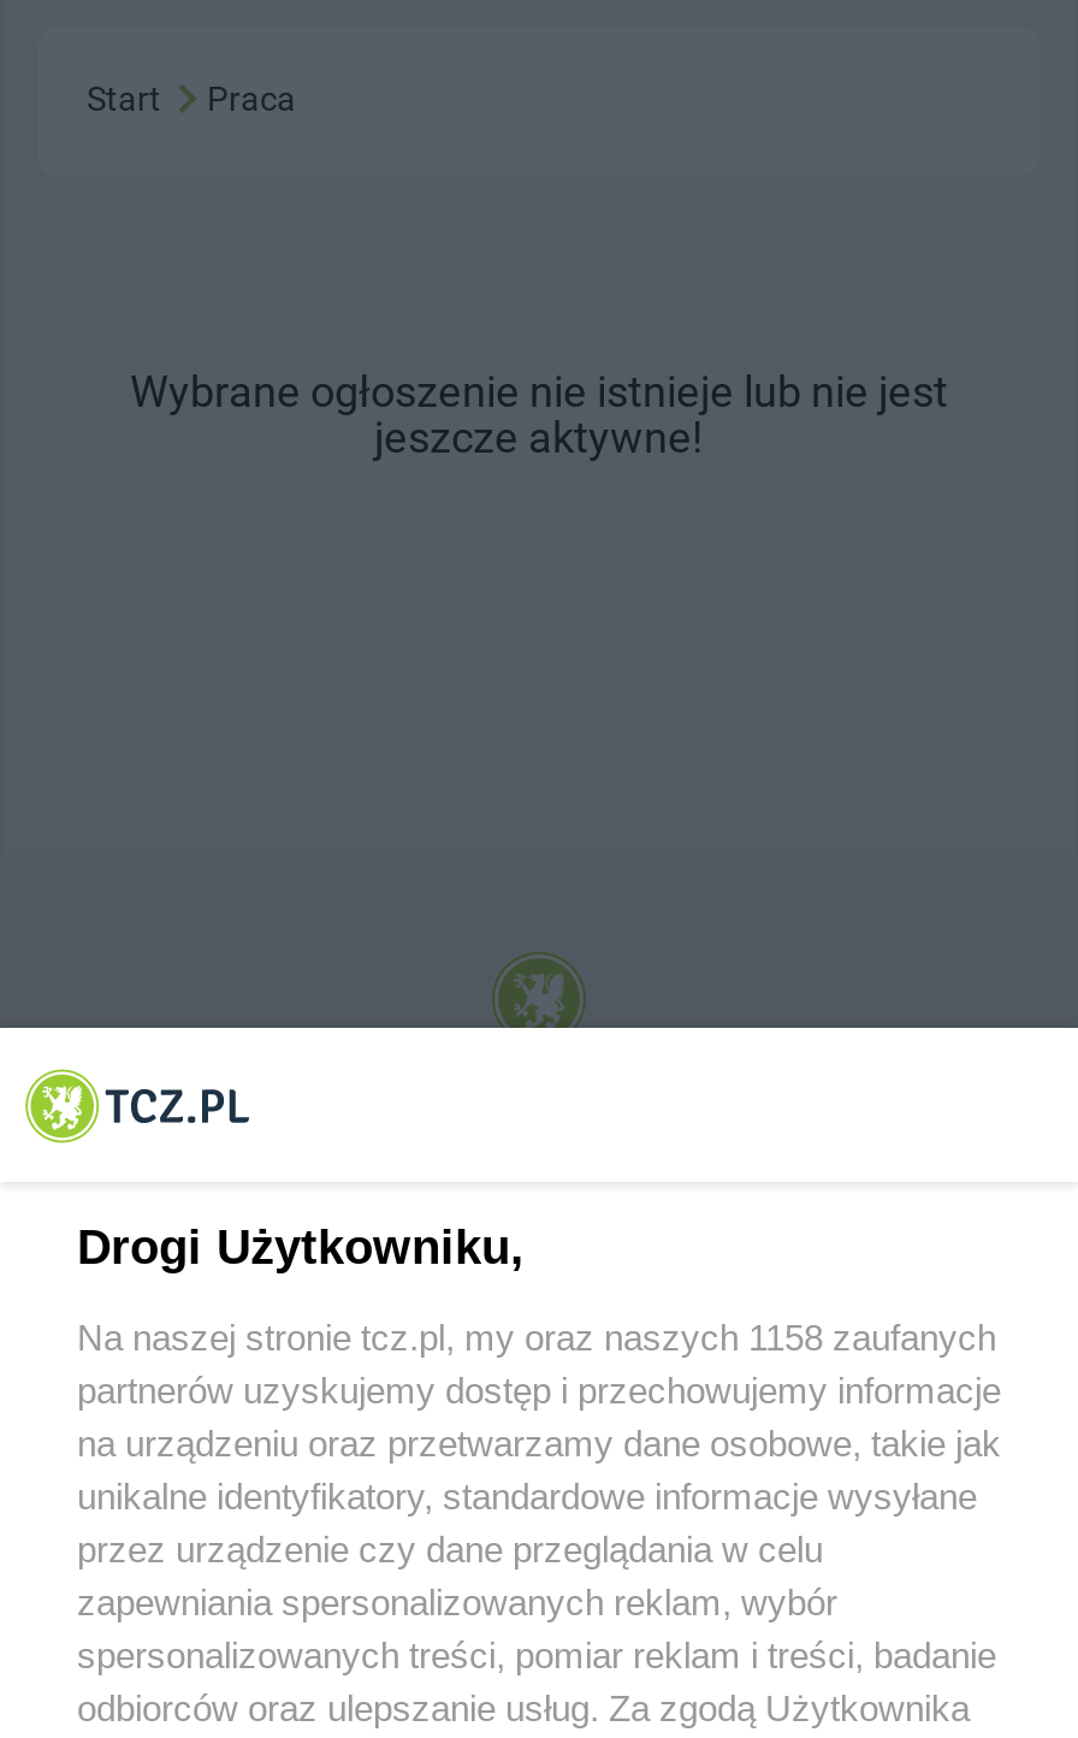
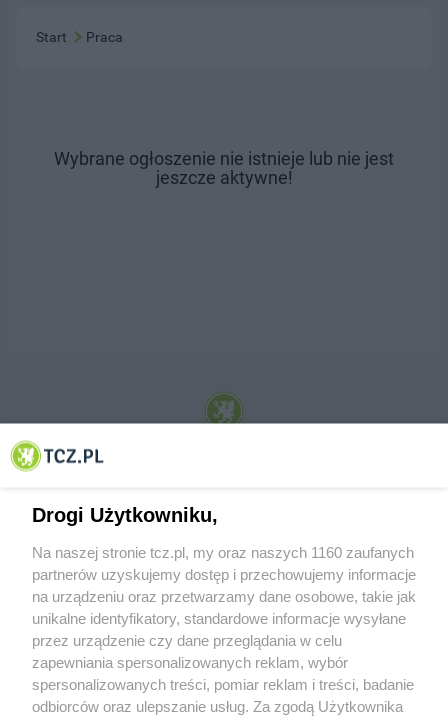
- Na naszej stronie tcz.pl, my oraz naszych 1158 zaufanych
+ Na naszej stronie tcz.pl, my oraz naszych 1160 zaufanych
